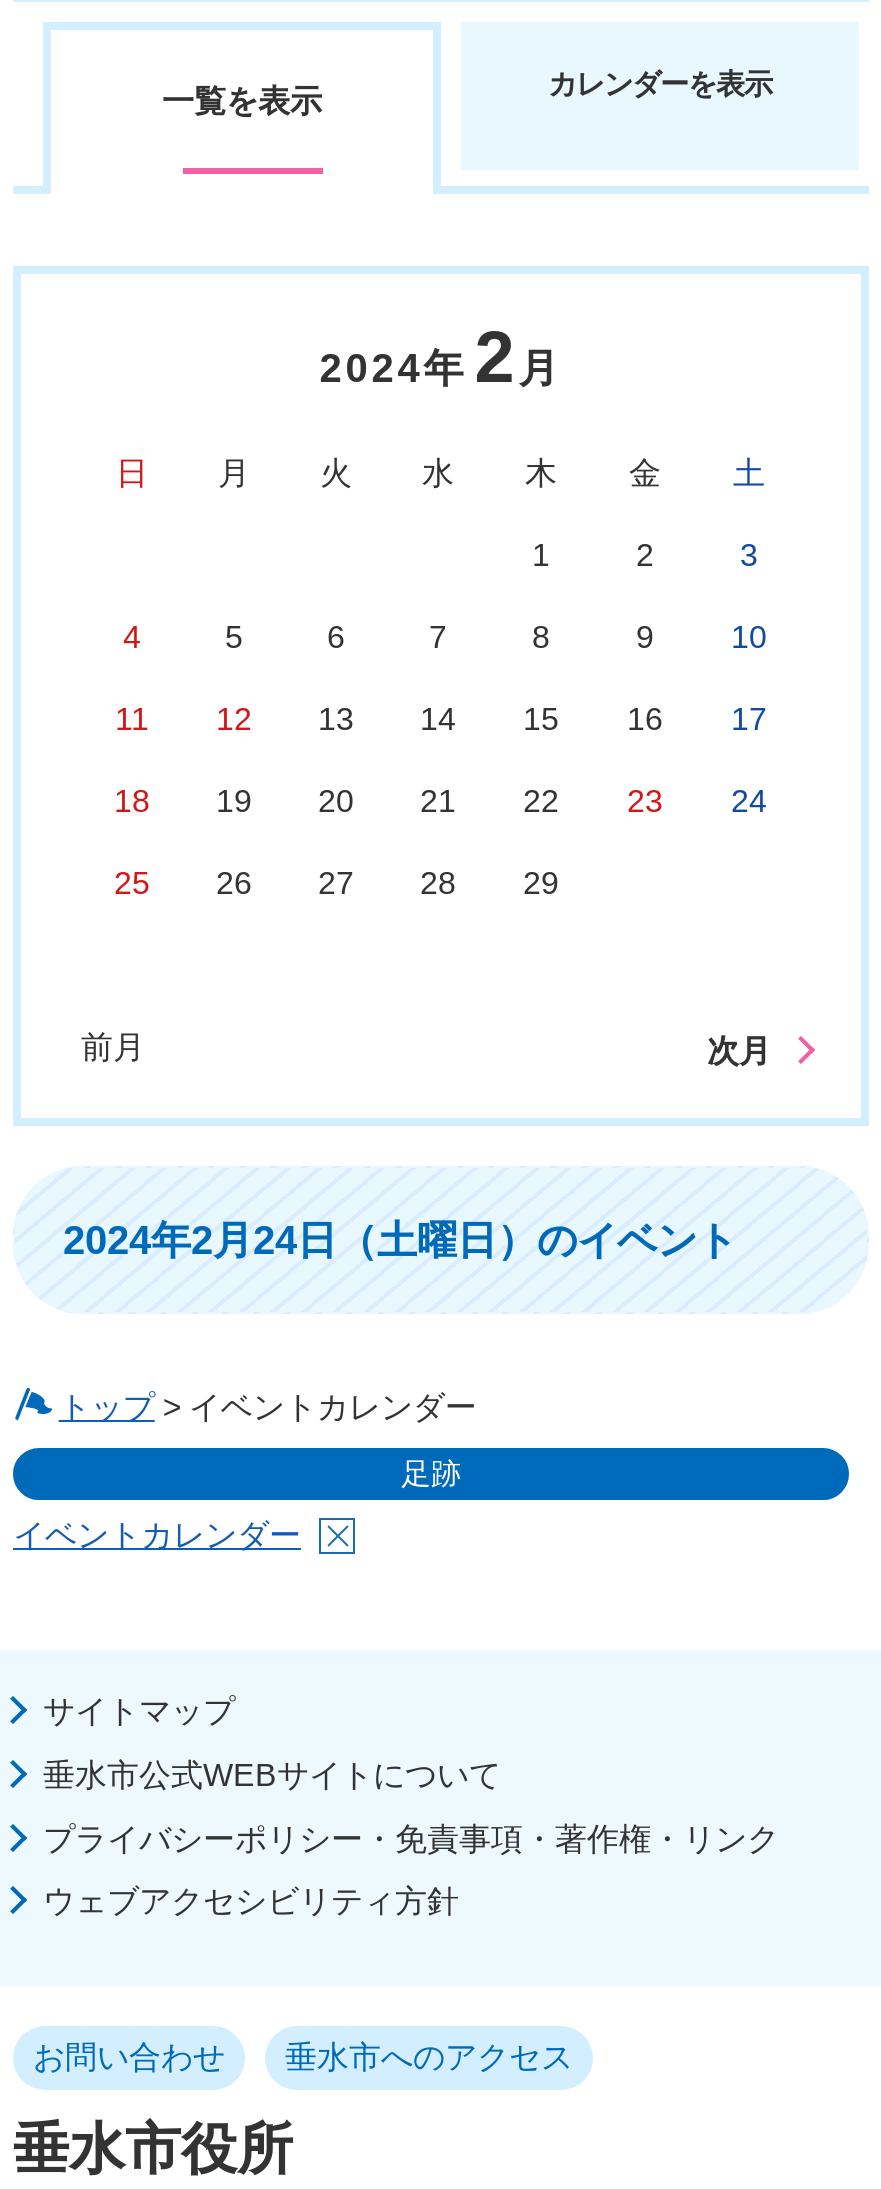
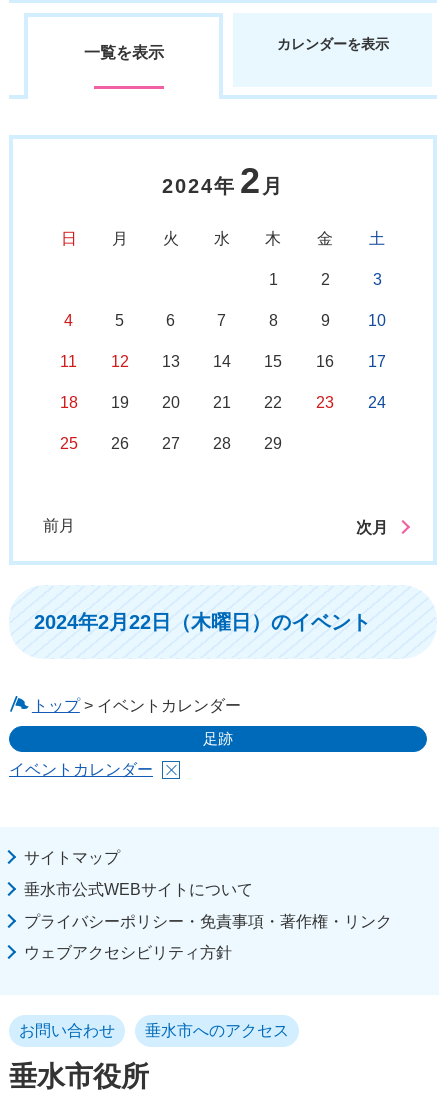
- 2024年2月24日（土曜日）のイベント
+ 2024年2月22日（木曜日）のイベント
